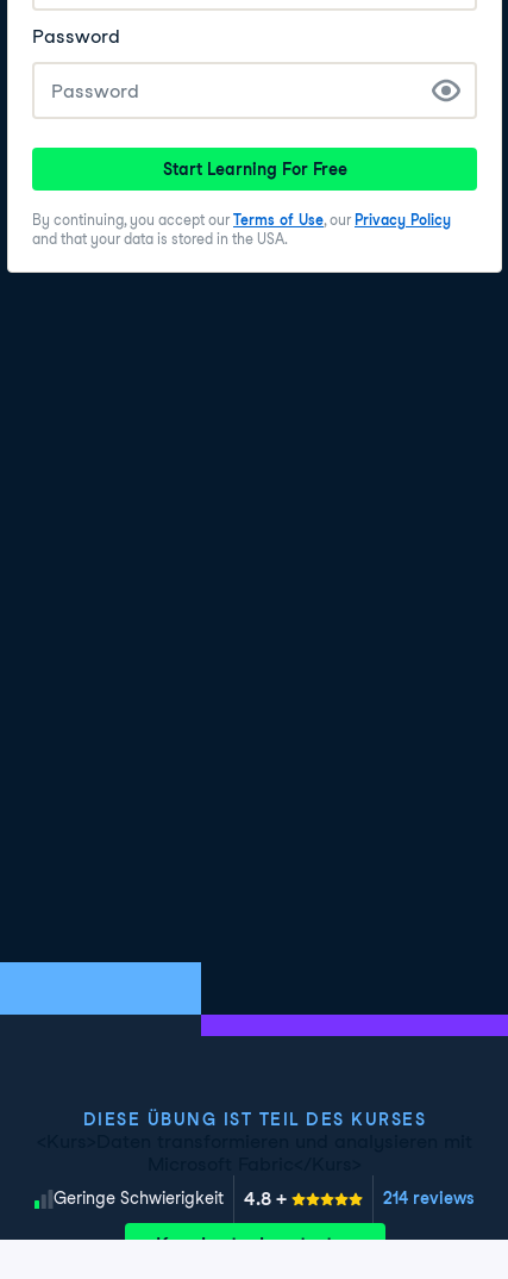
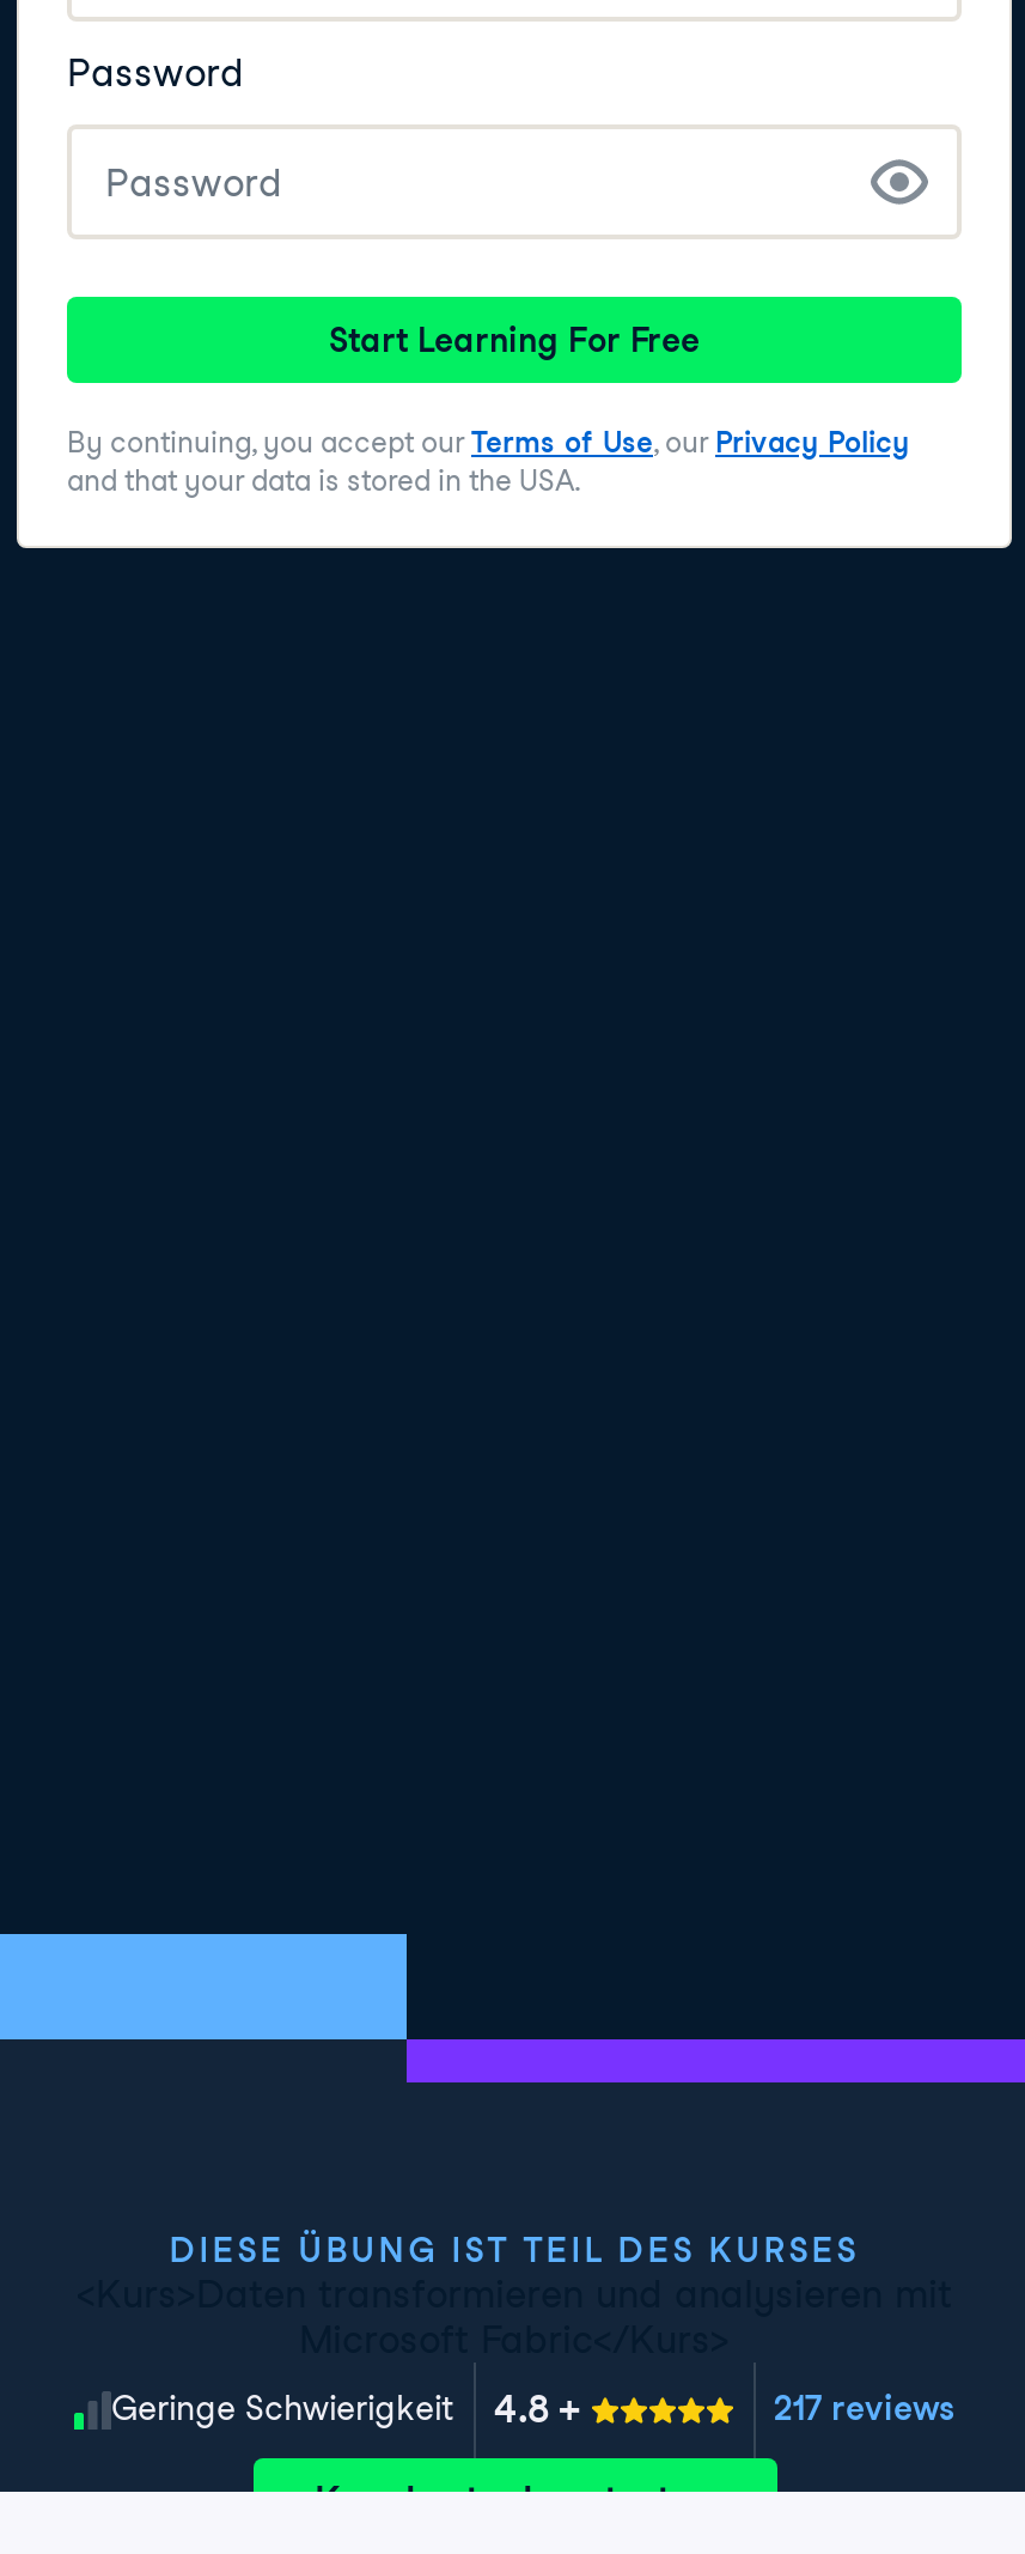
- 214 reviews
+ 217 reviews
